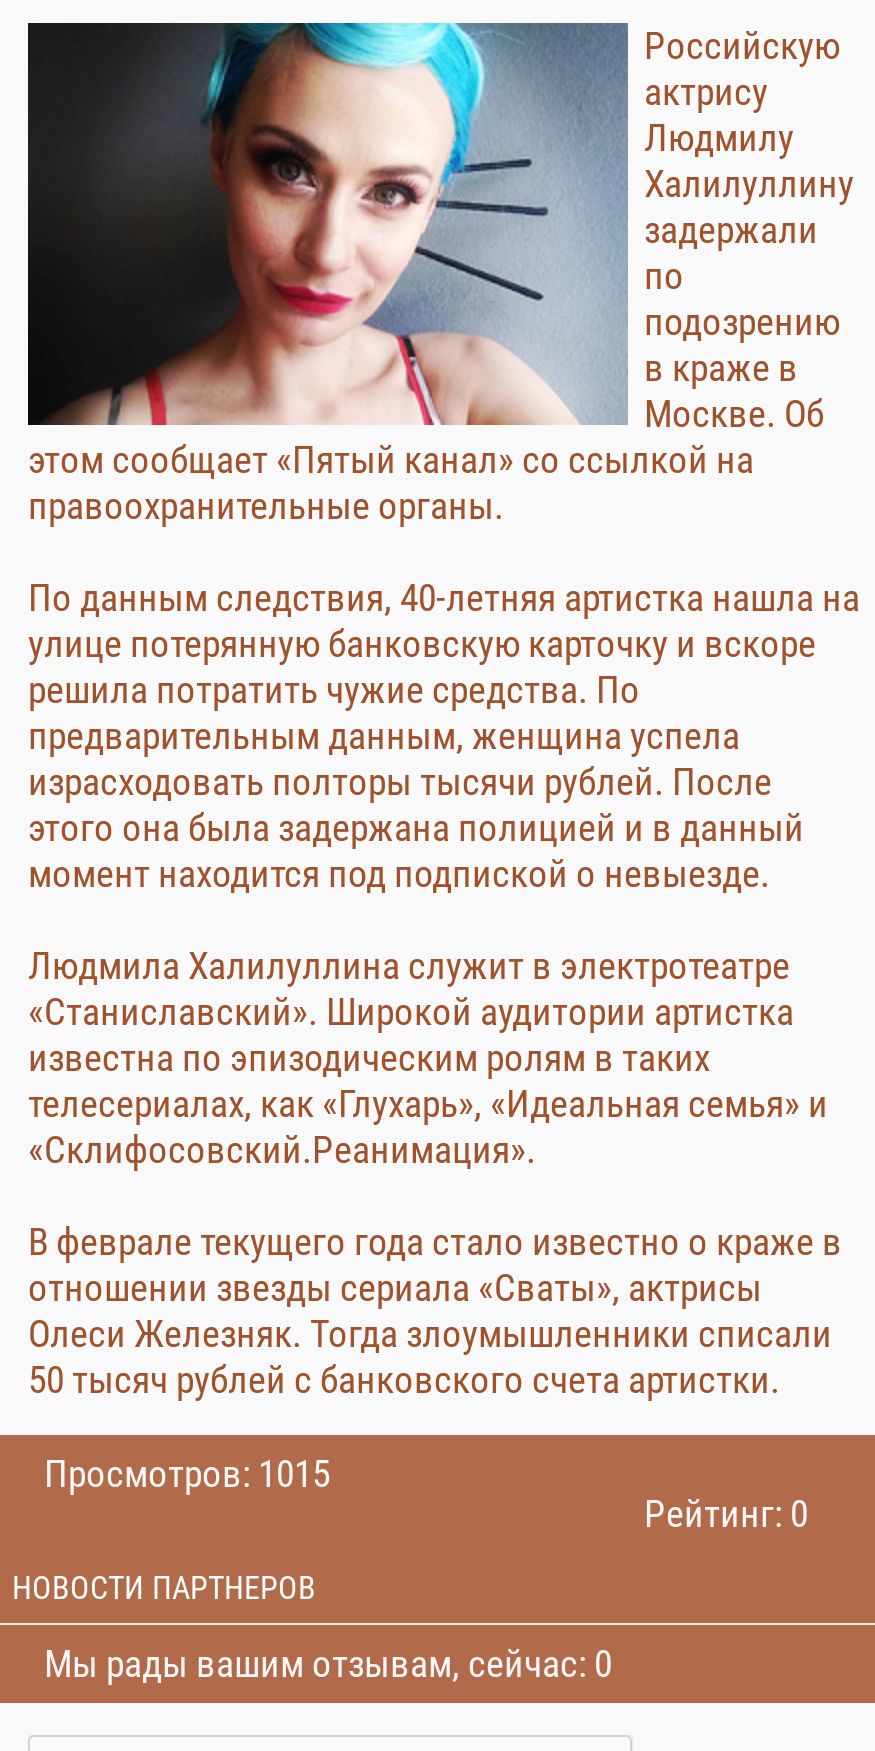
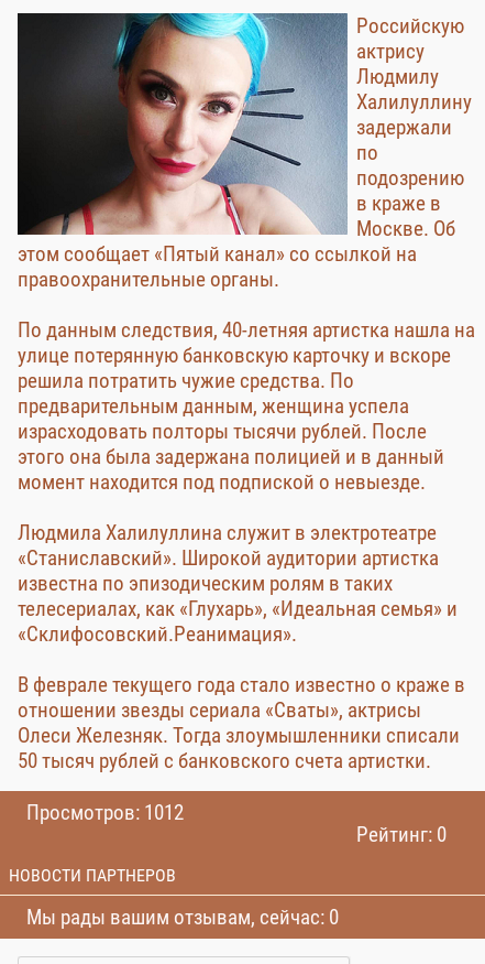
- Просмотров: 1015
+ Просмотров: 1012
